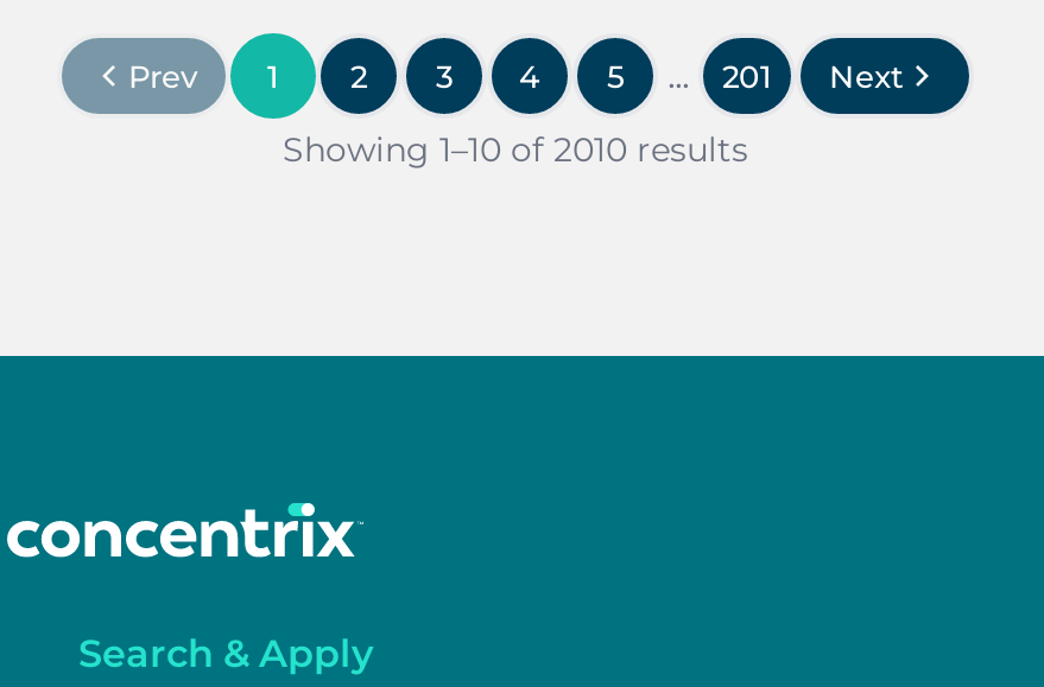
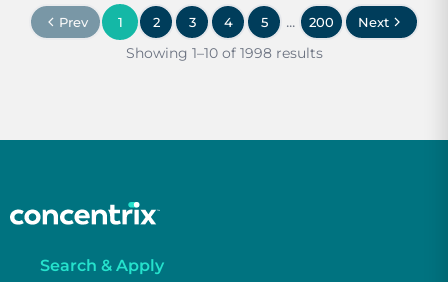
- 201
+ 200

- Showing 1–10 of 2010 results
+ Showing 1–10 of 1998 results
